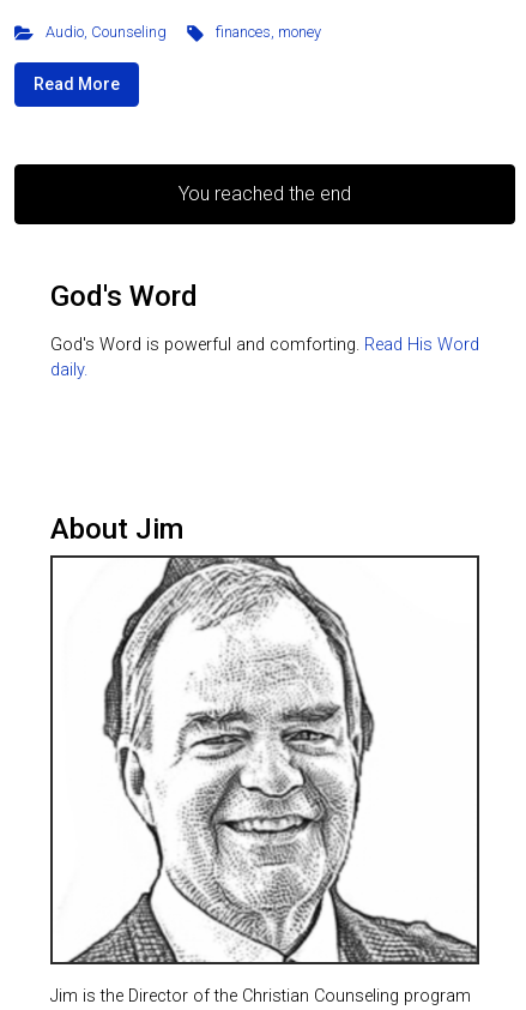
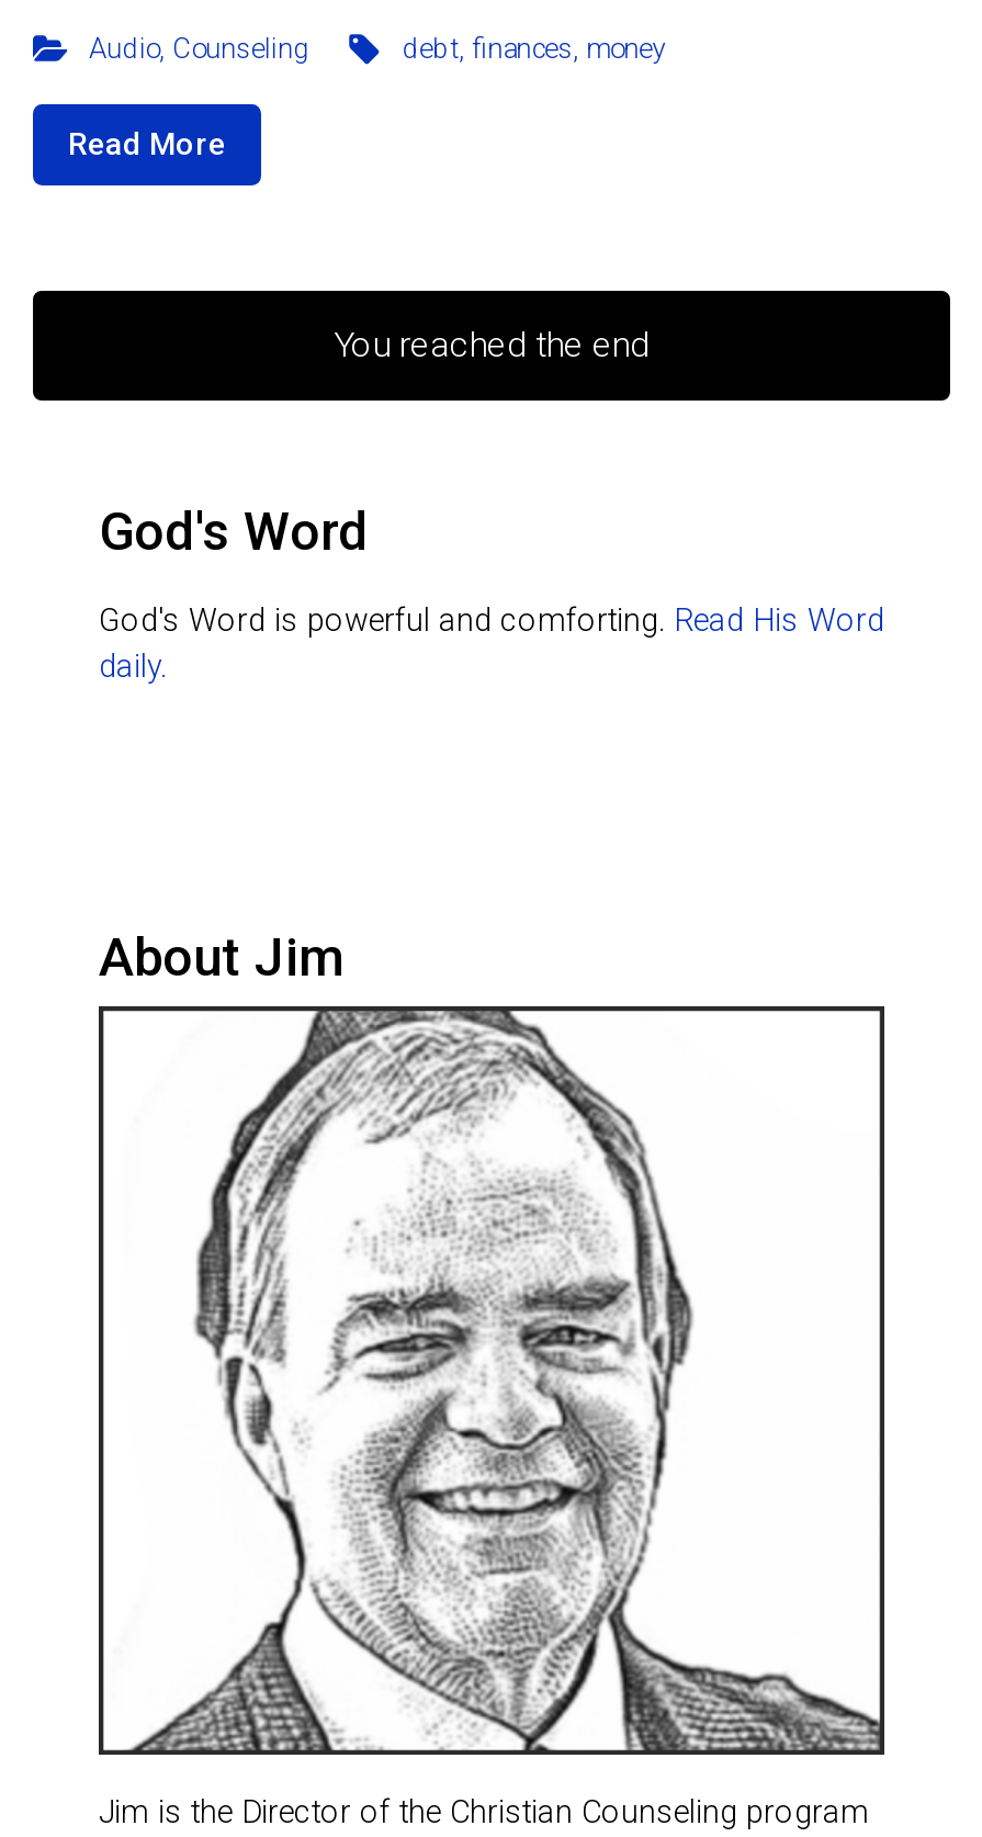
- finances, money
+ debt, finances, money
